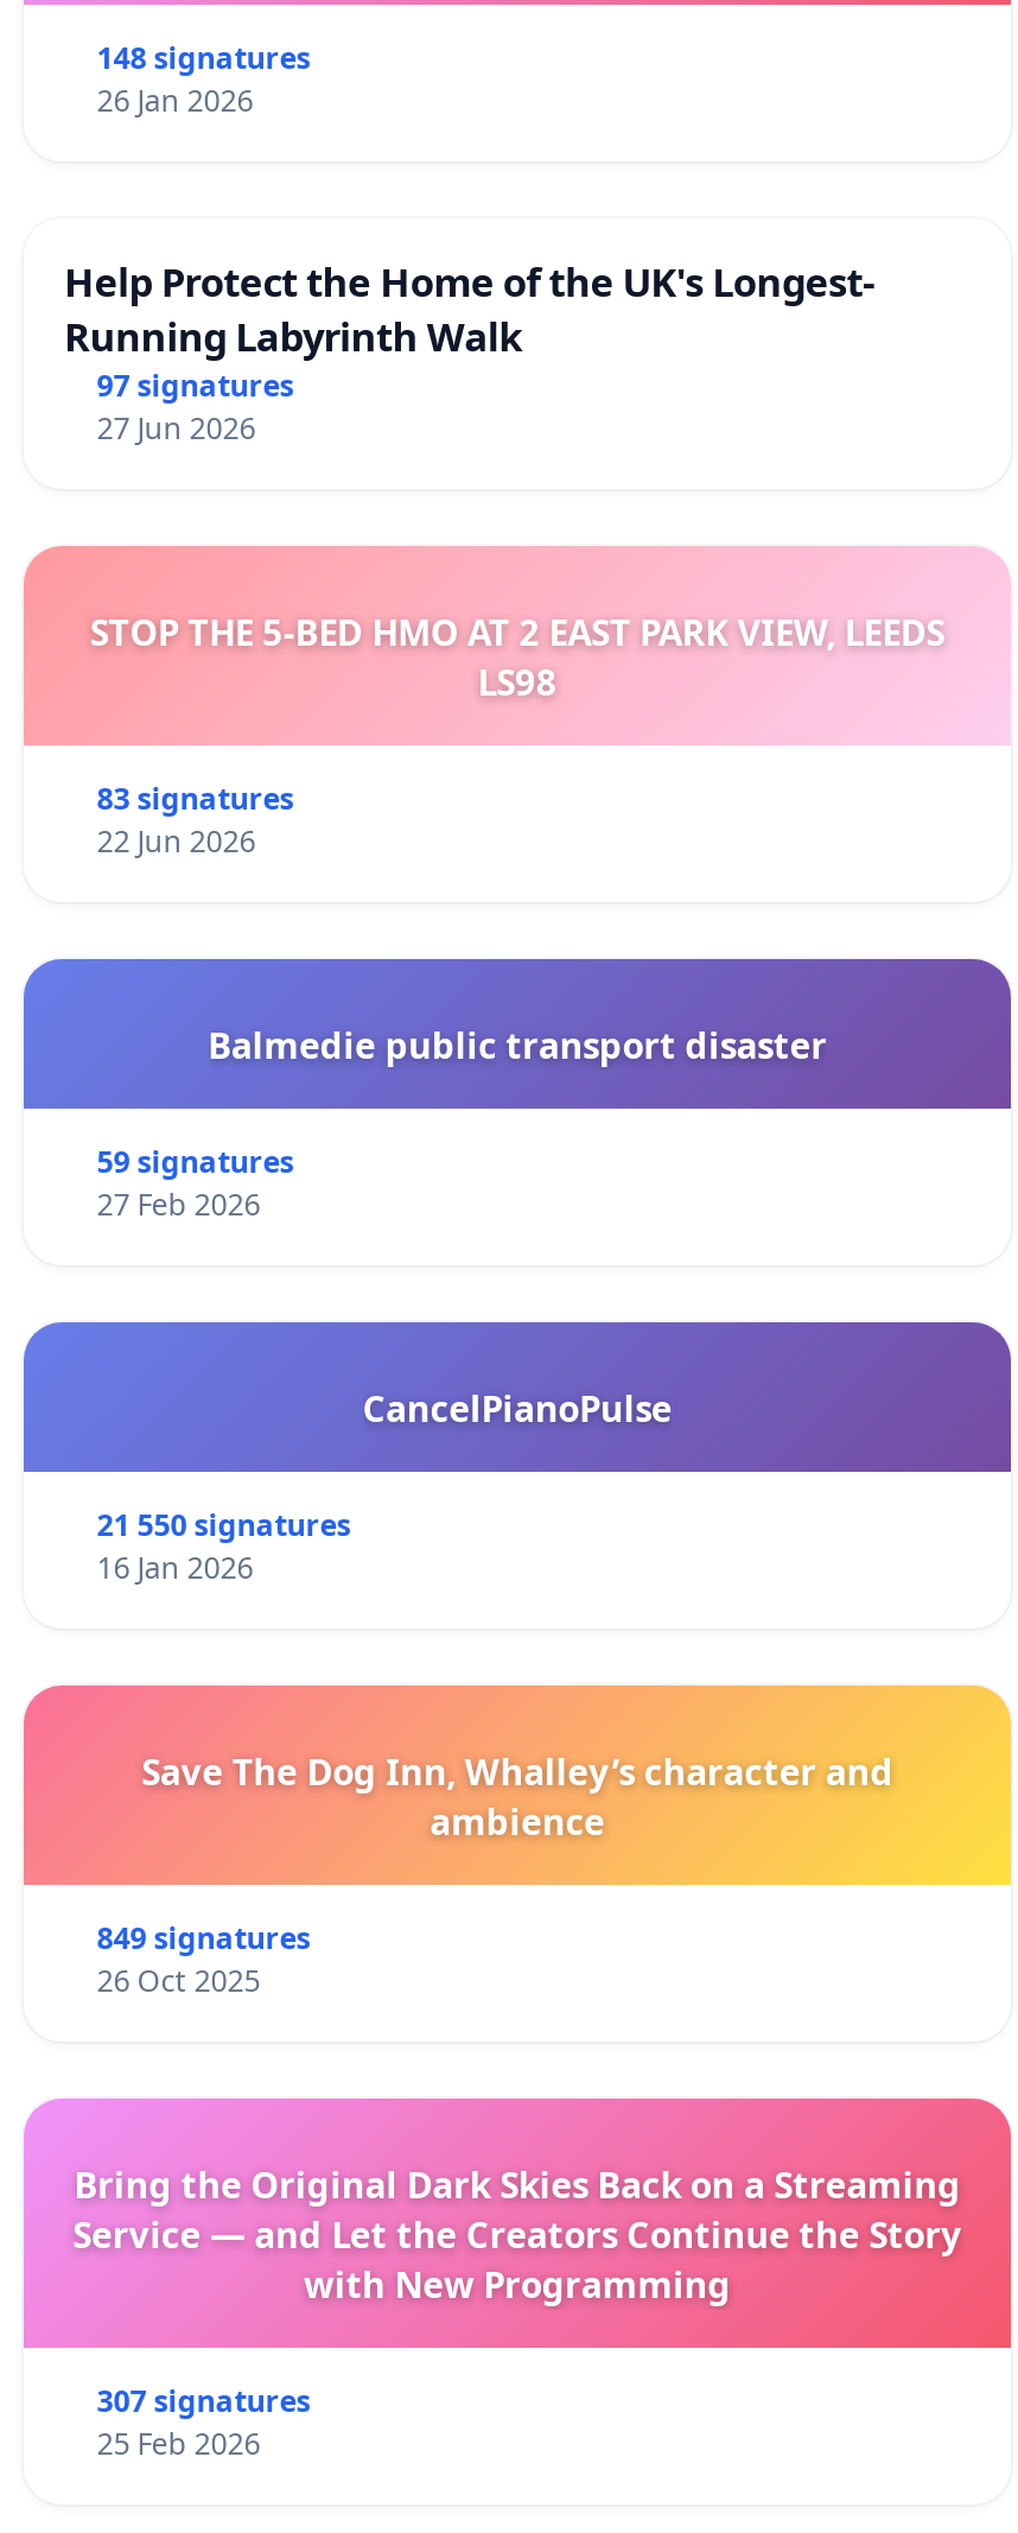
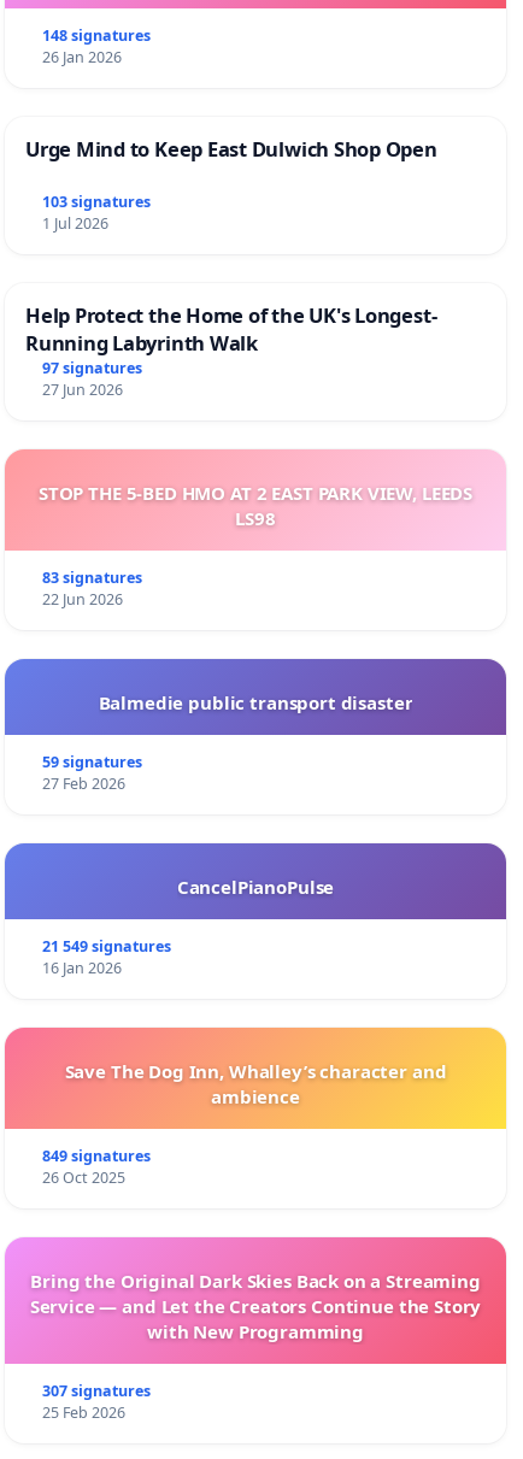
+ Urge Mind to Keep East Dulwich Shop Open
+ 103 signatures
+ 1 Jul 2026

- 21 550 signatures
+ 21 549 signatures
